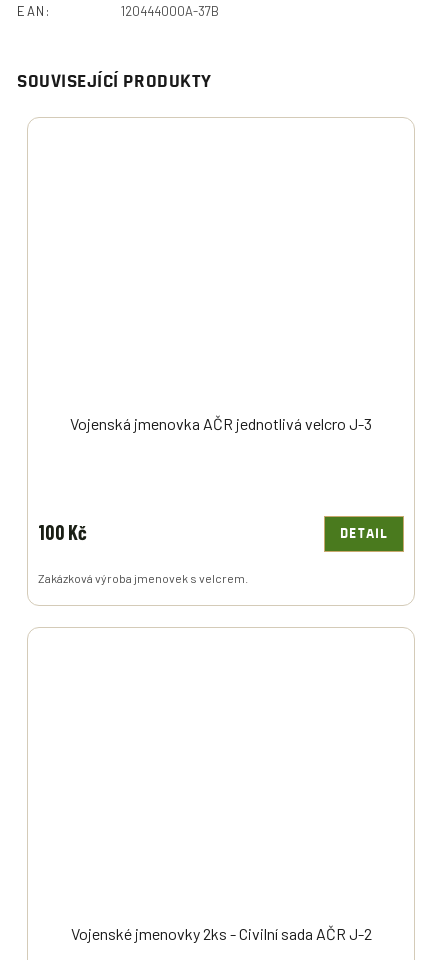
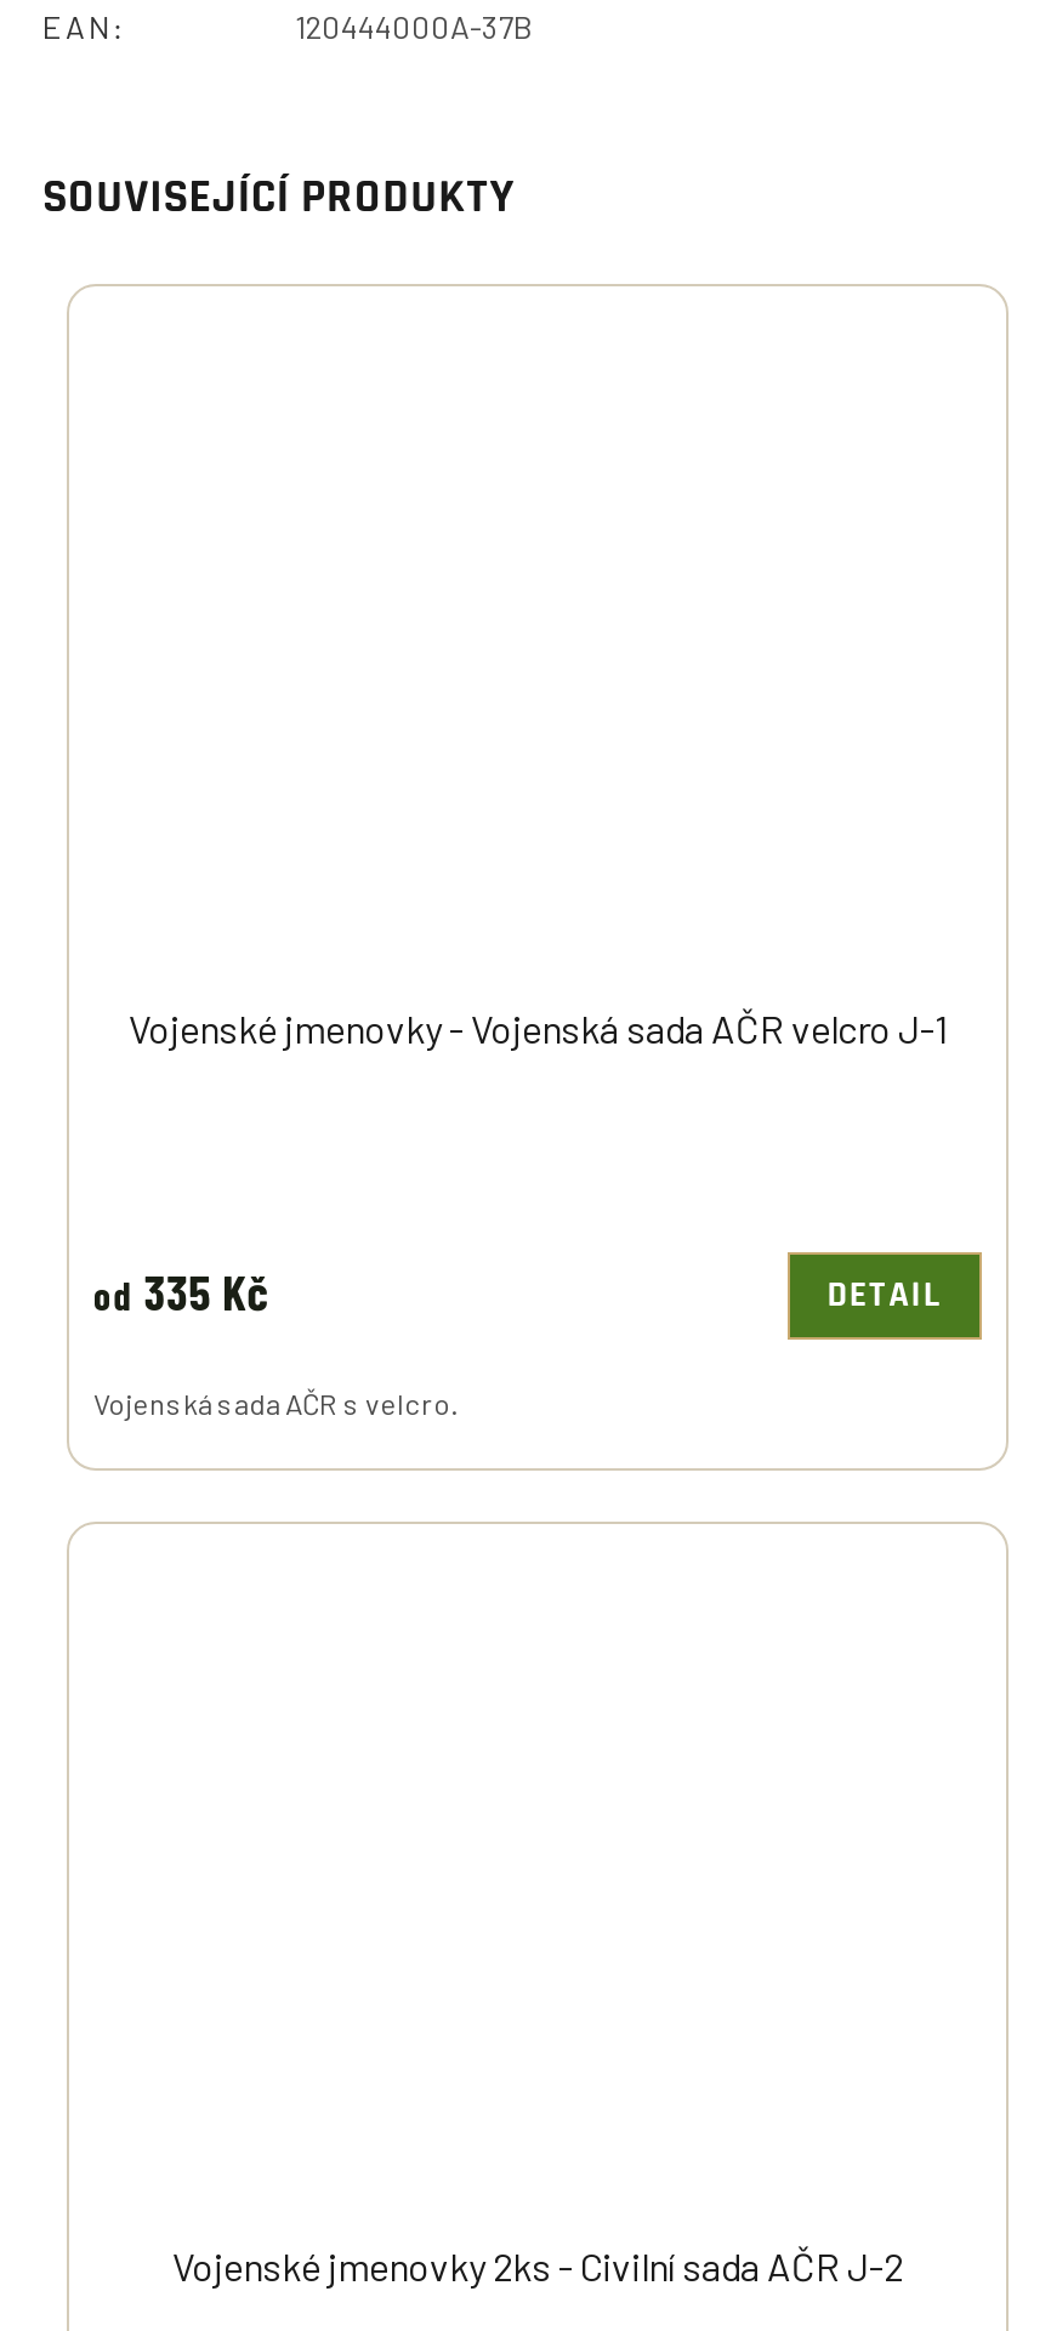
- Vojenská jmenovka AČR jednotlivá velcro J-3
+ Vojenské jmenovky - Vojenská sada AČR velcro J-1

- 100 Kč
+ od 335 Kč

- Zakázková výroba jmenovek s velcrem.
+ Vojenská sada AČR s velcro.
